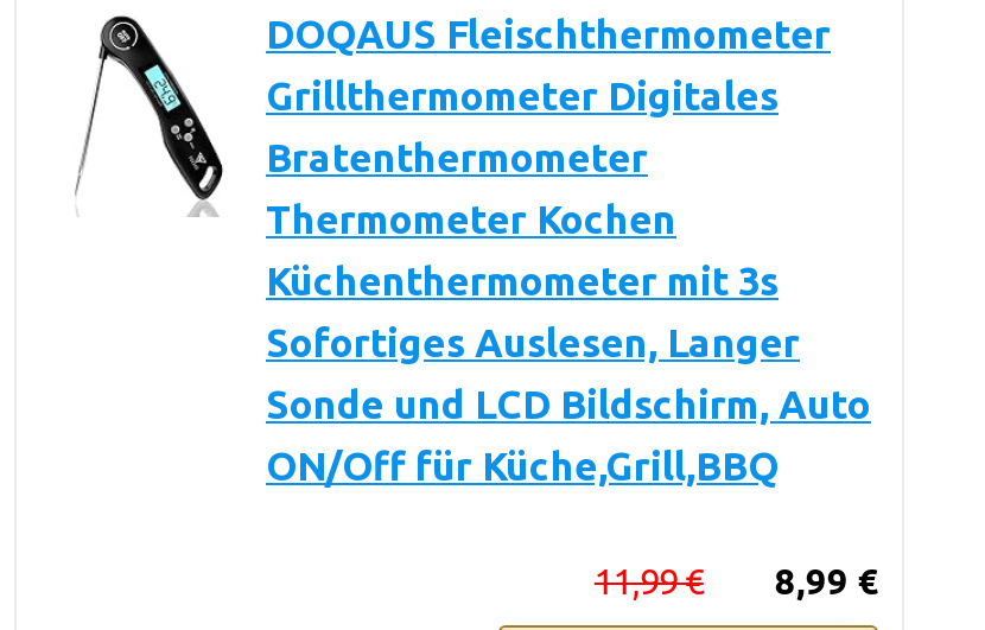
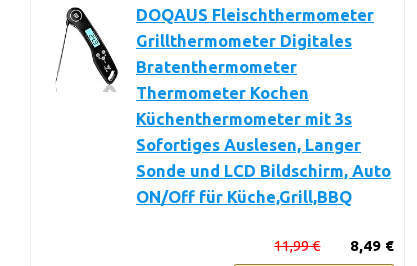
- 8,99 €
+ 8,49 €
